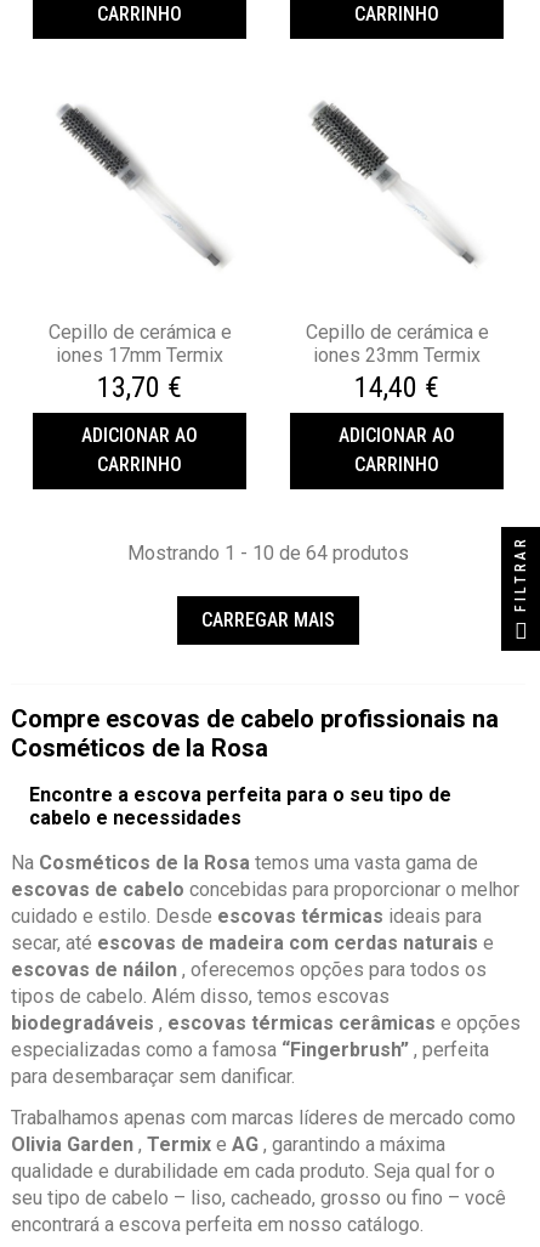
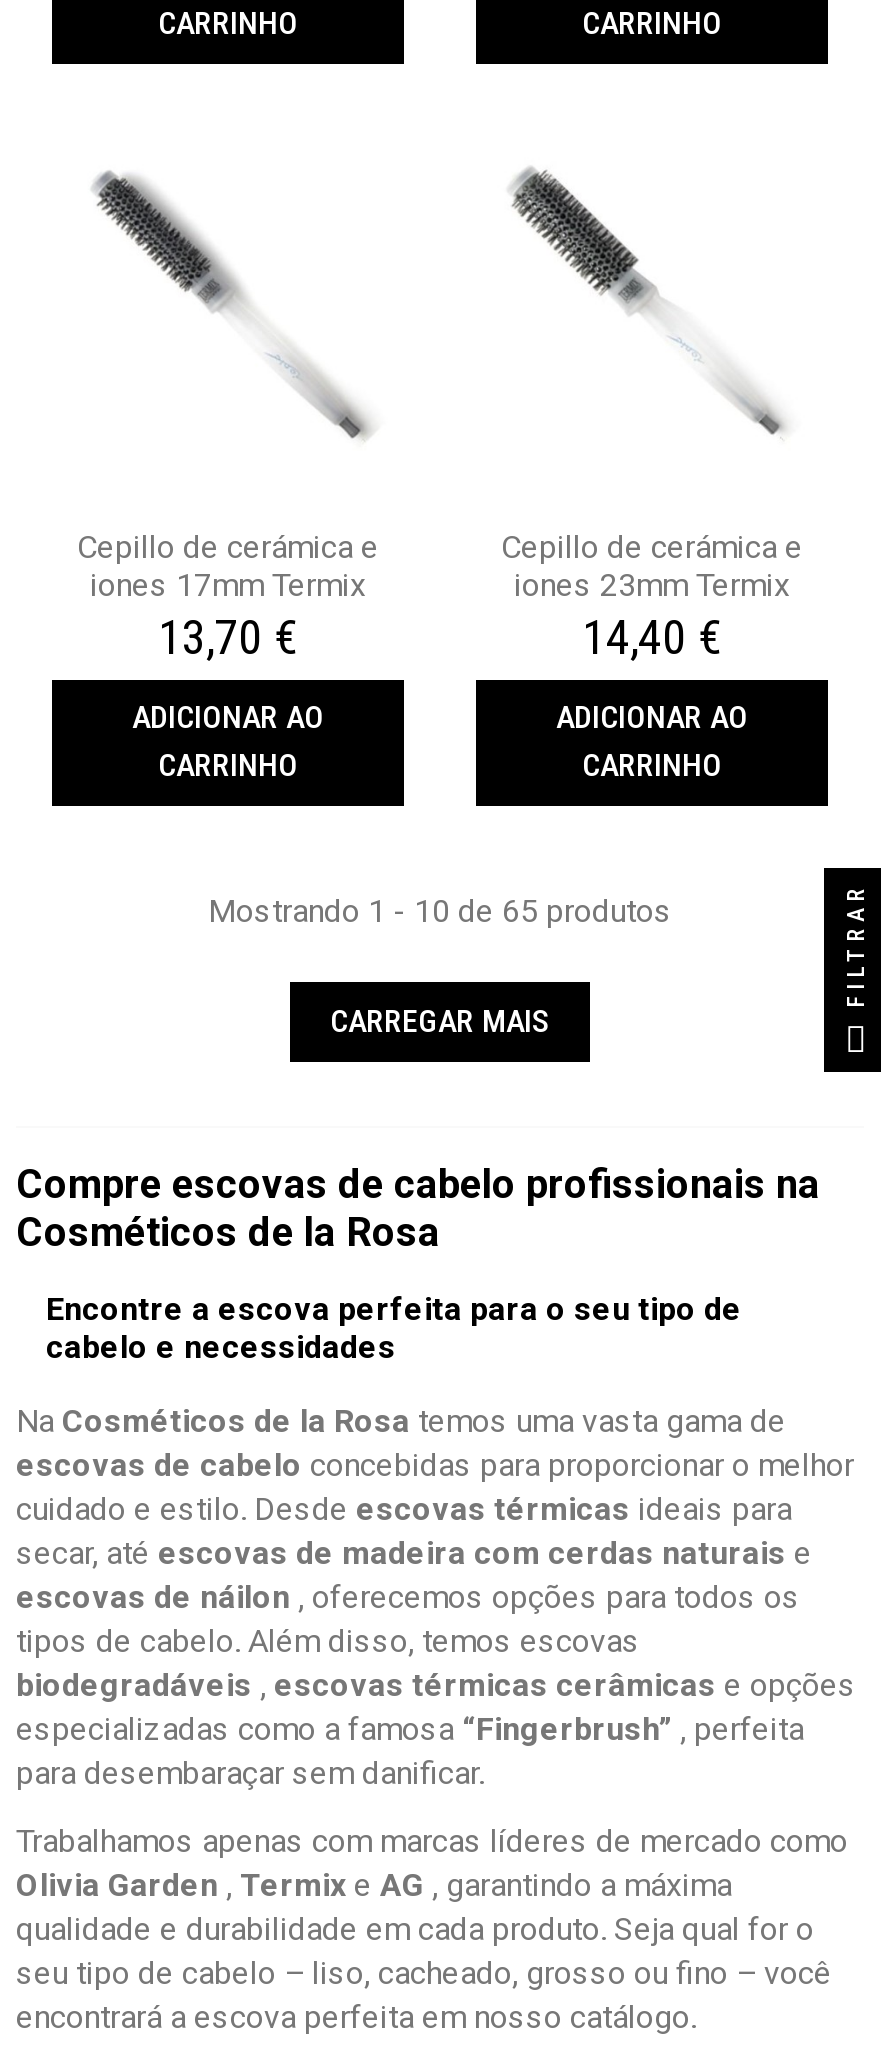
- Mostrando 1 - 10 de 64 produtos
+ Mostrando 1 - 10 de 65 produtos
